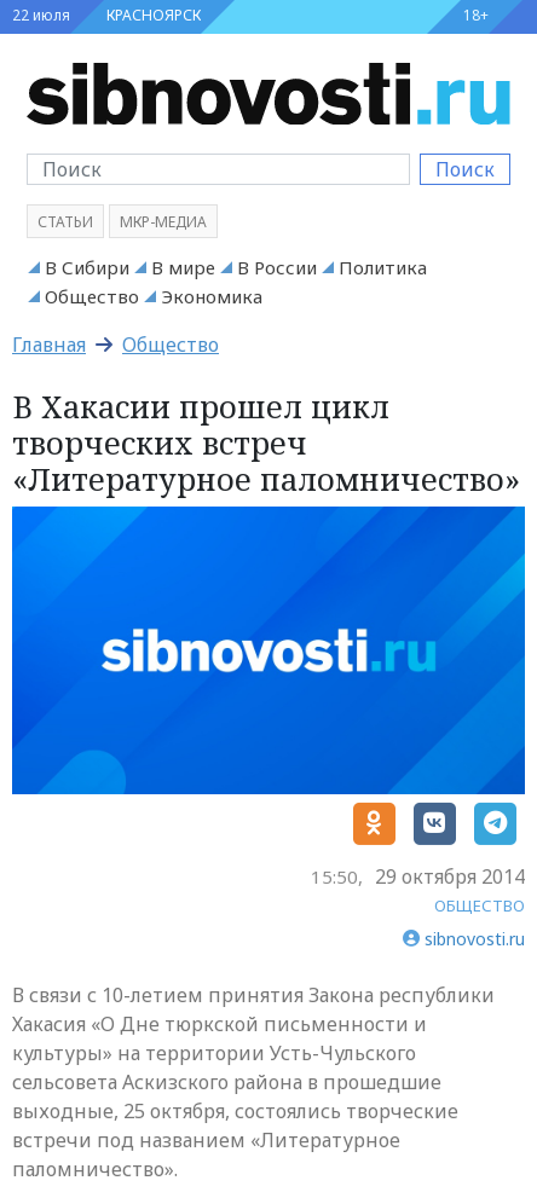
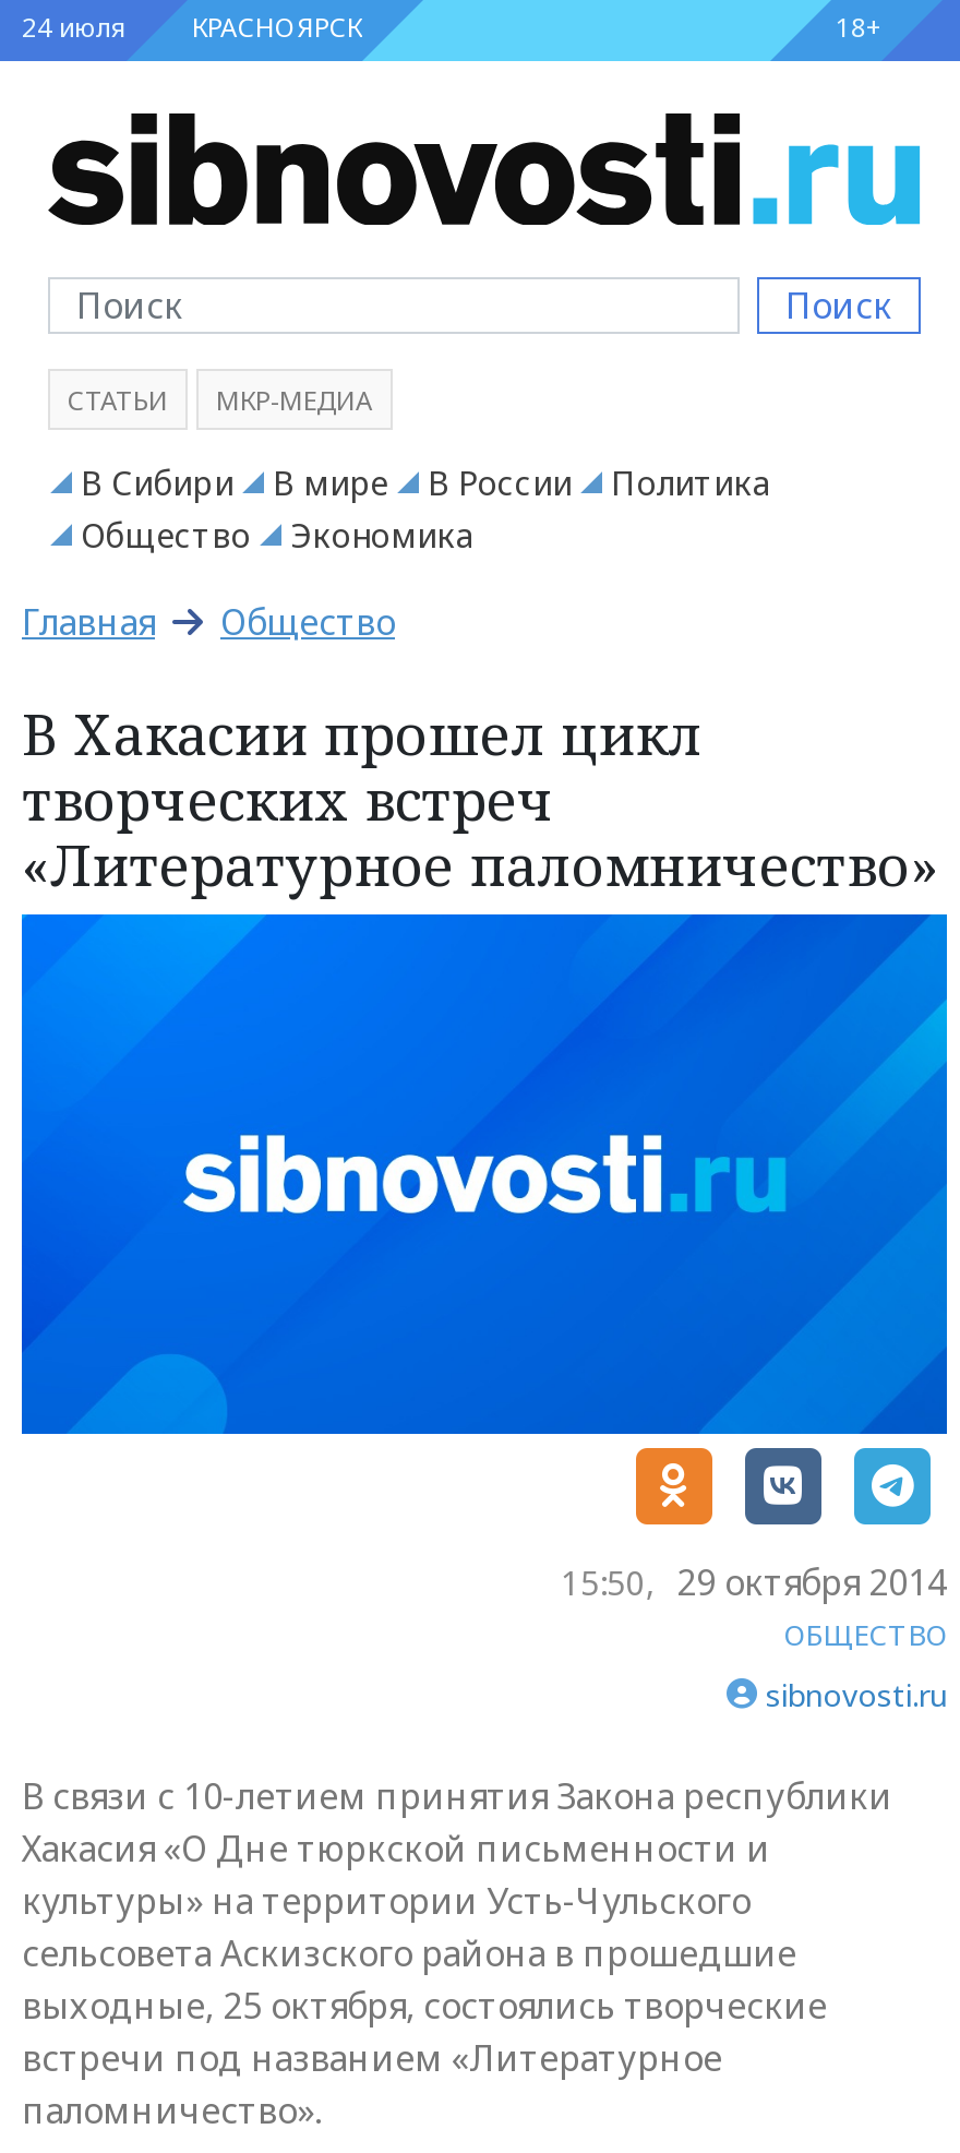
- 22 июля КРАСНОЯРСК
+ 24 июля КРАСНОЯРСК
